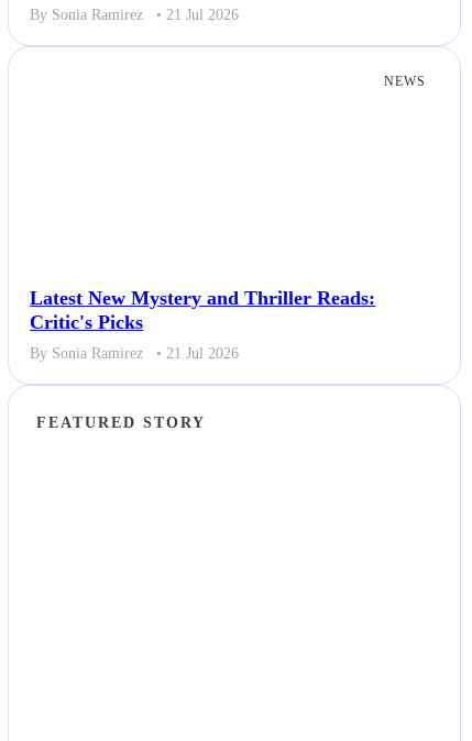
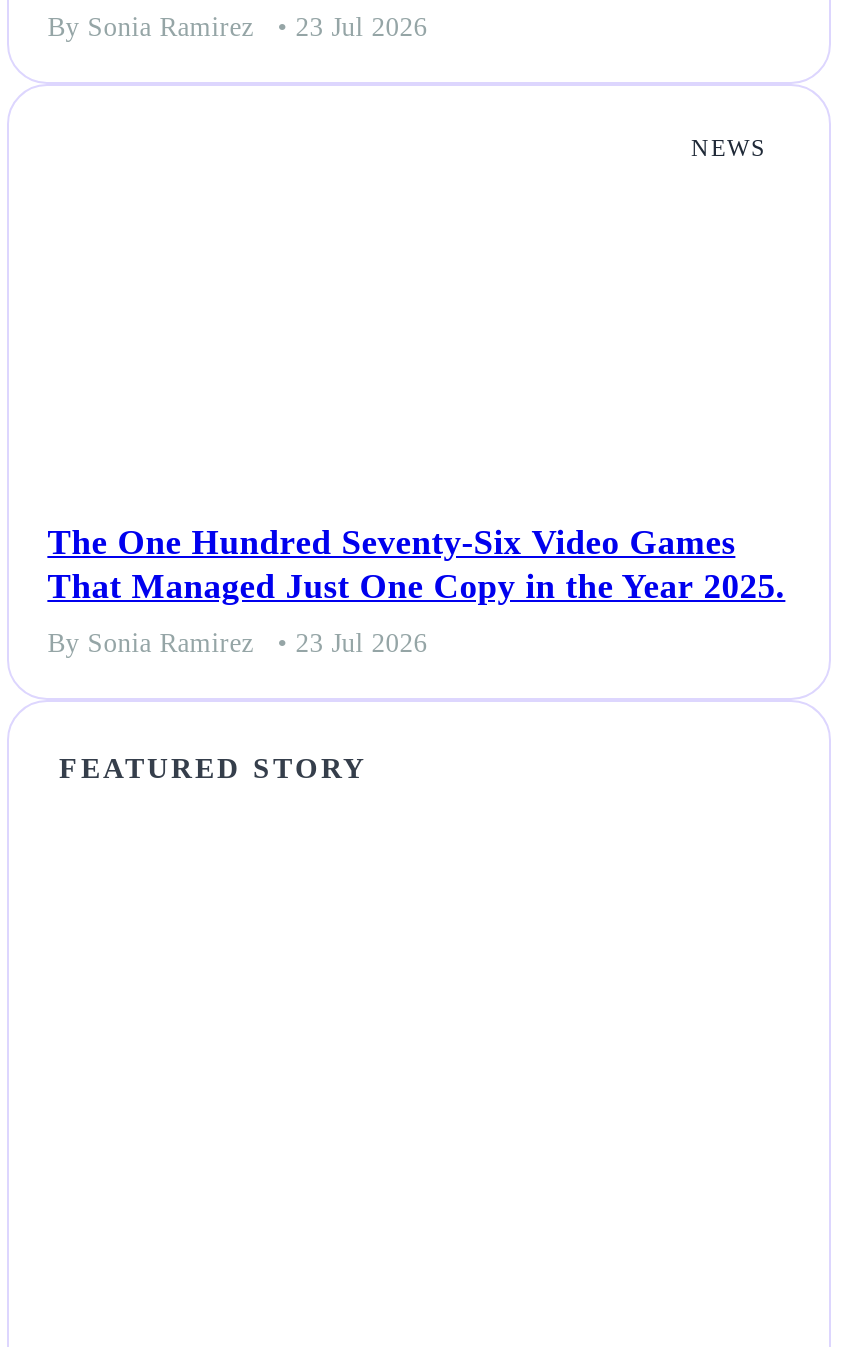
- By Sonia Ramirez • 21 Jul 2026
+ By Sonia Ramirez • 23 Jul 2026

- Latest New Mystery and Thriller Reads:
- Critic's Picks
+ The One Hundred Seventy-Six Video Games
+ That Managed Just One Copy in the Year 2025.

- By Sonia Ramirez • 21 Jul 2026
+ By Sonia Ramirez • 23 Jul 2026
